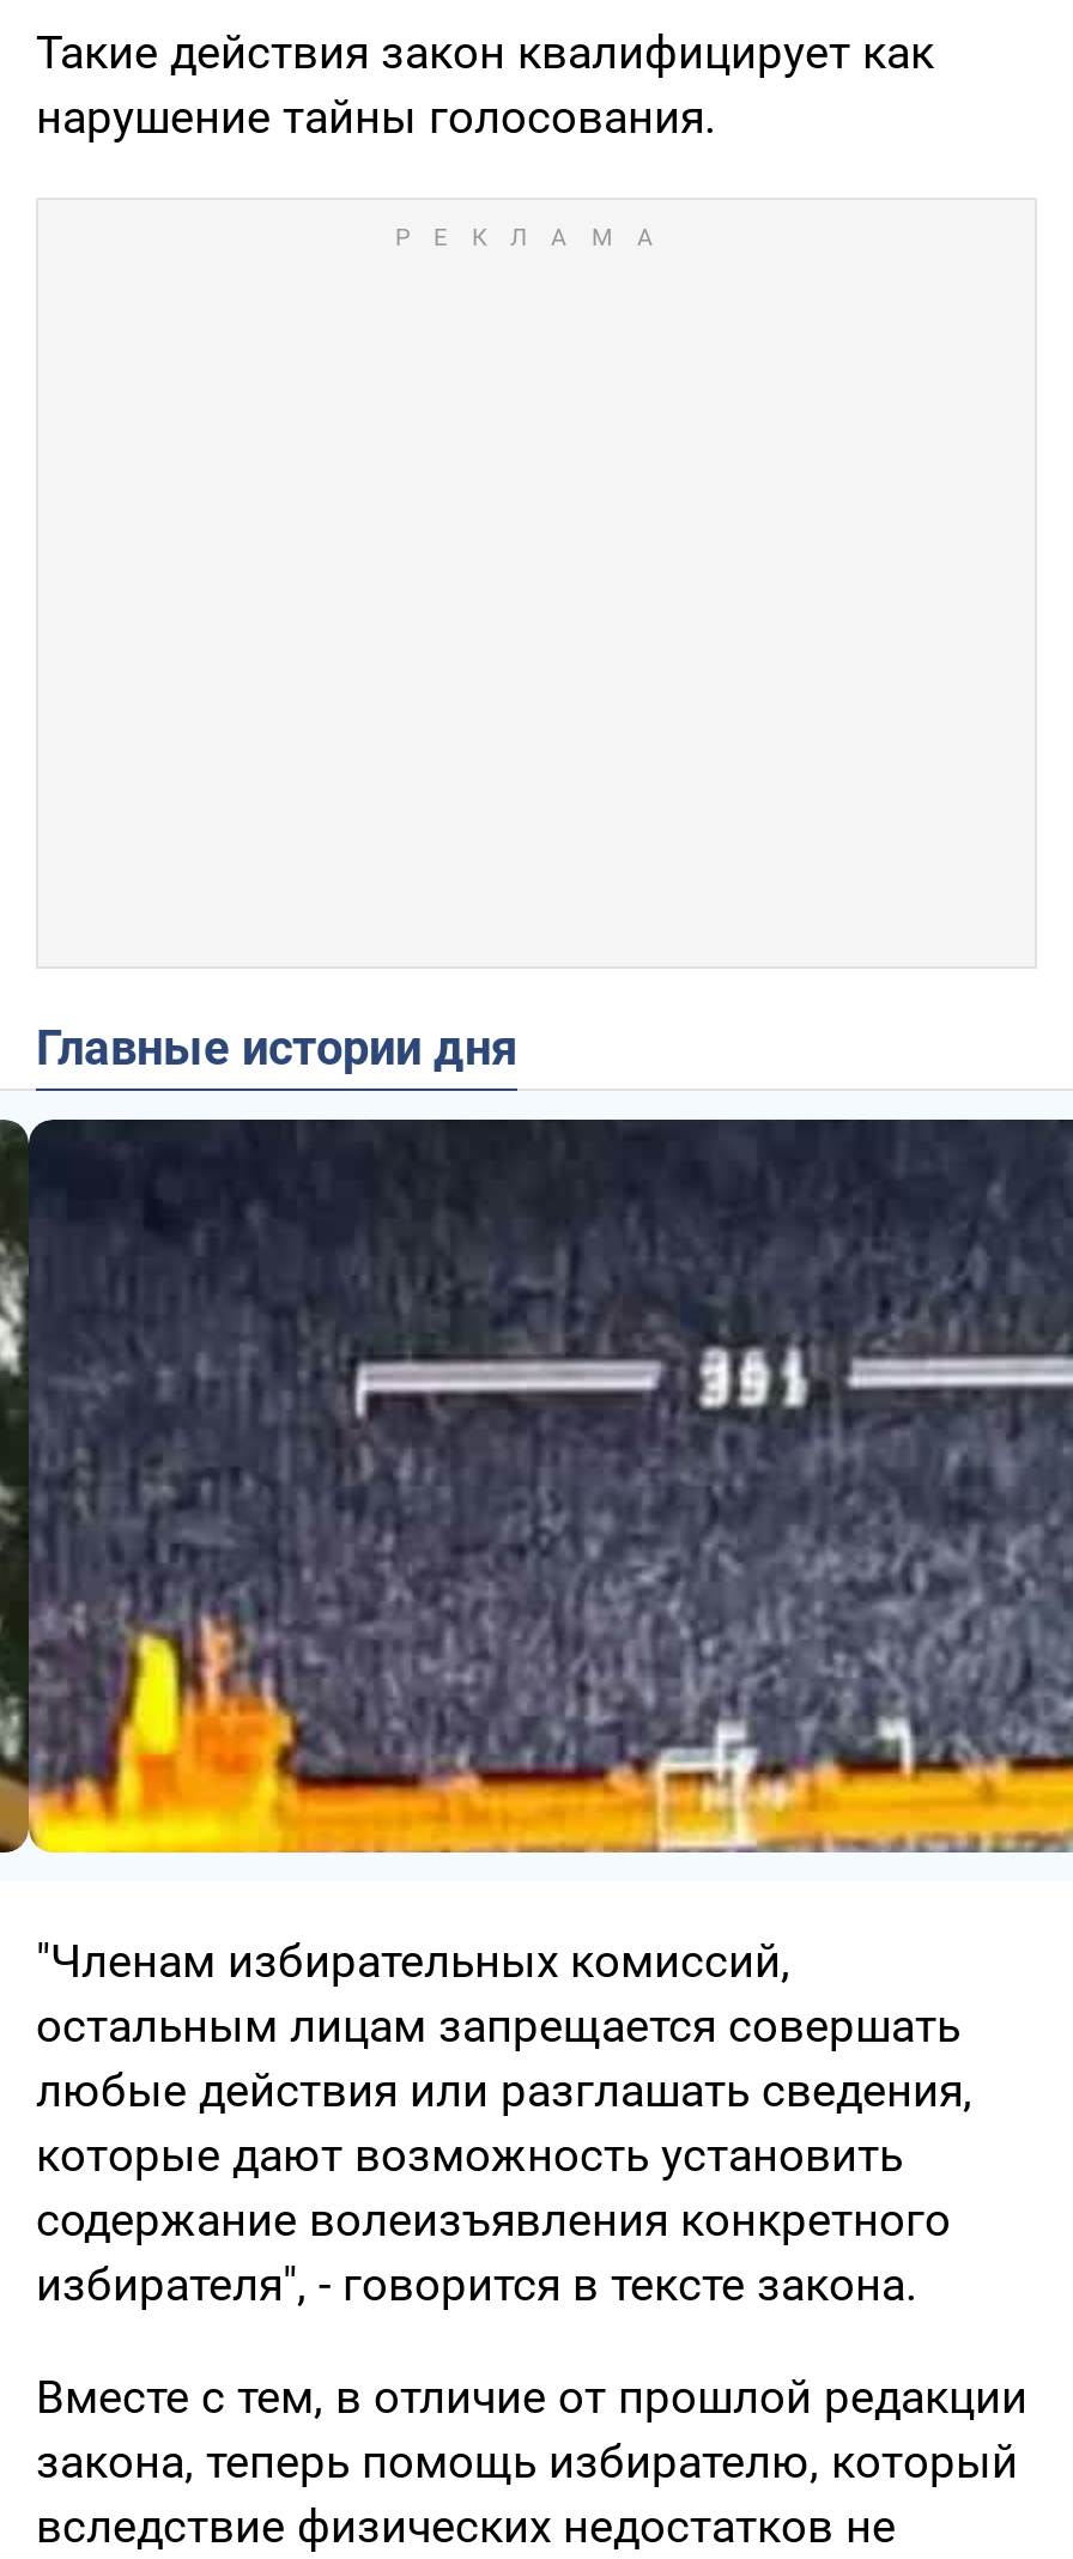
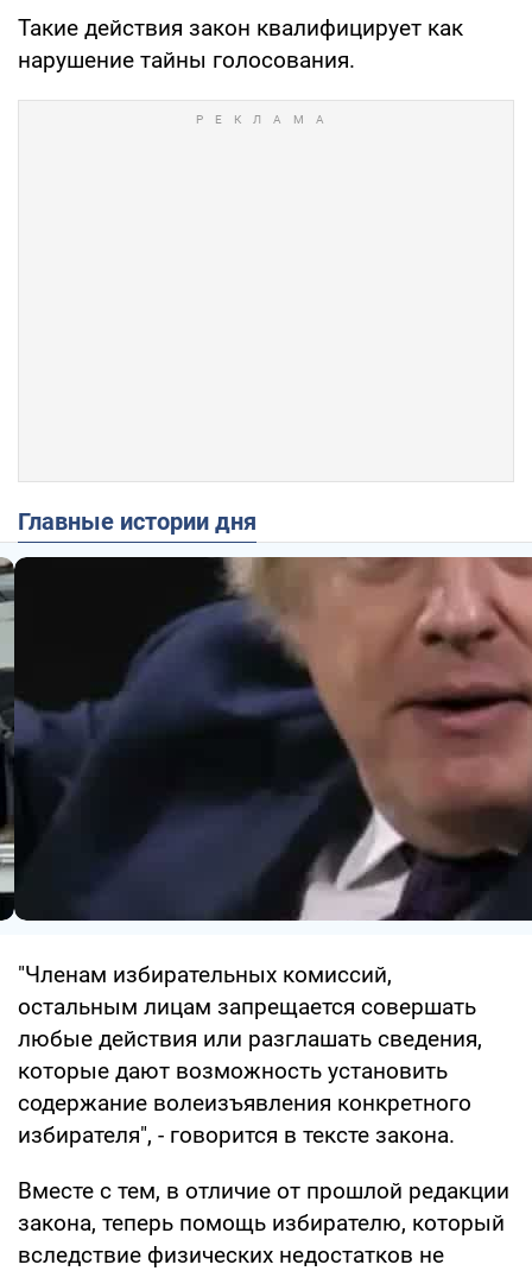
- [image]
+ [image]
